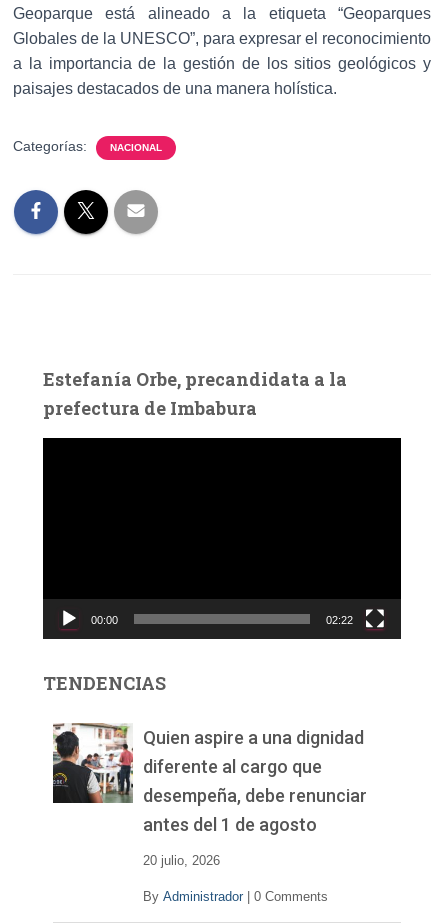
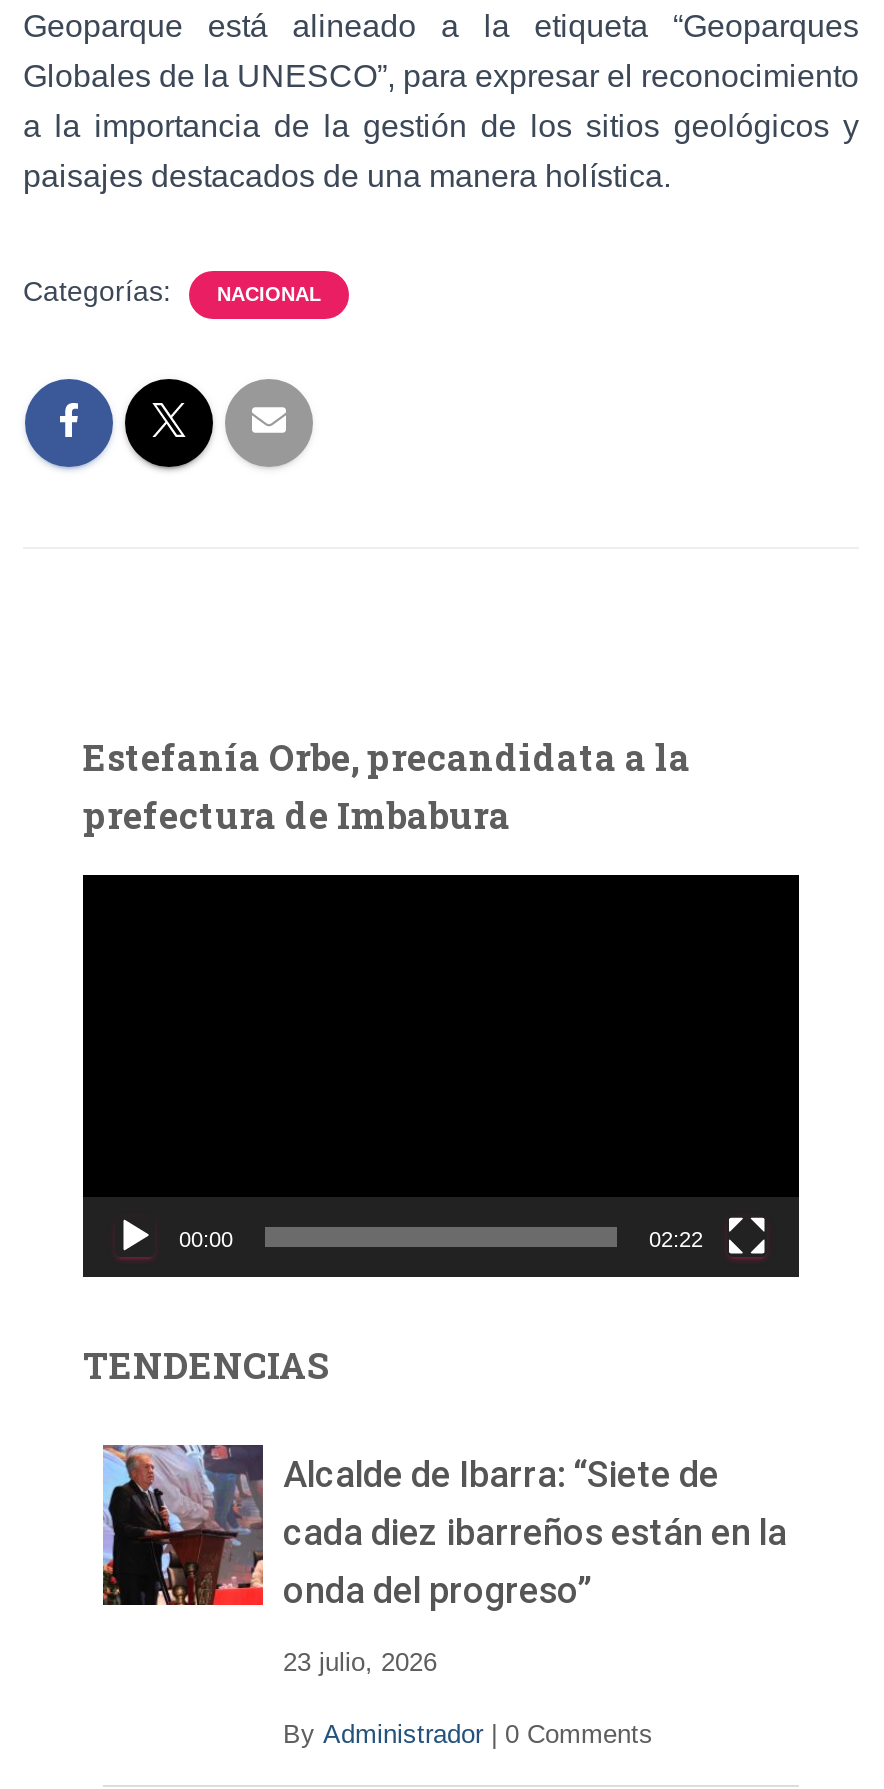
- [image]
- Quien aspire a una dignidad
- diferente al cargo que
- desempeña, debe renunciar
- antes del 1 de agosto
+ [image]
+ Alcalde de Ibarra: “Siete de
+ cada diez ibarreños están en la
+ onda del progreso”

- 20 julio, 2026
+ 23 julio, 2026
